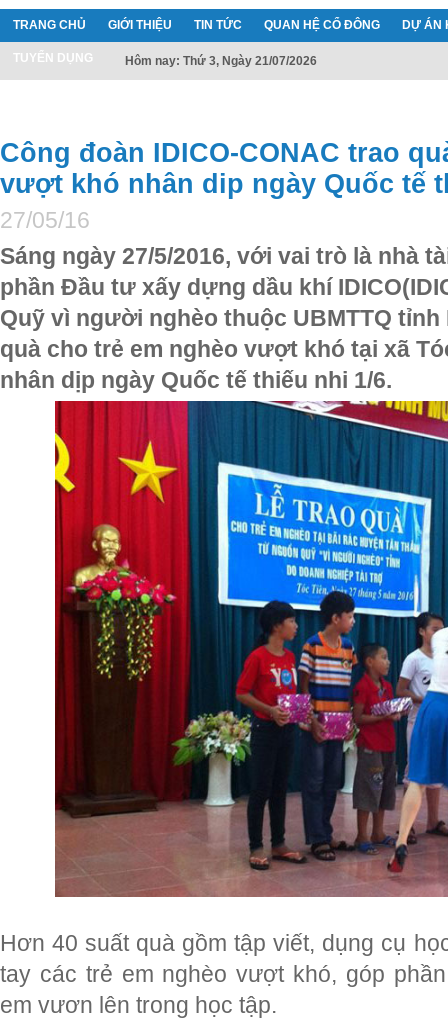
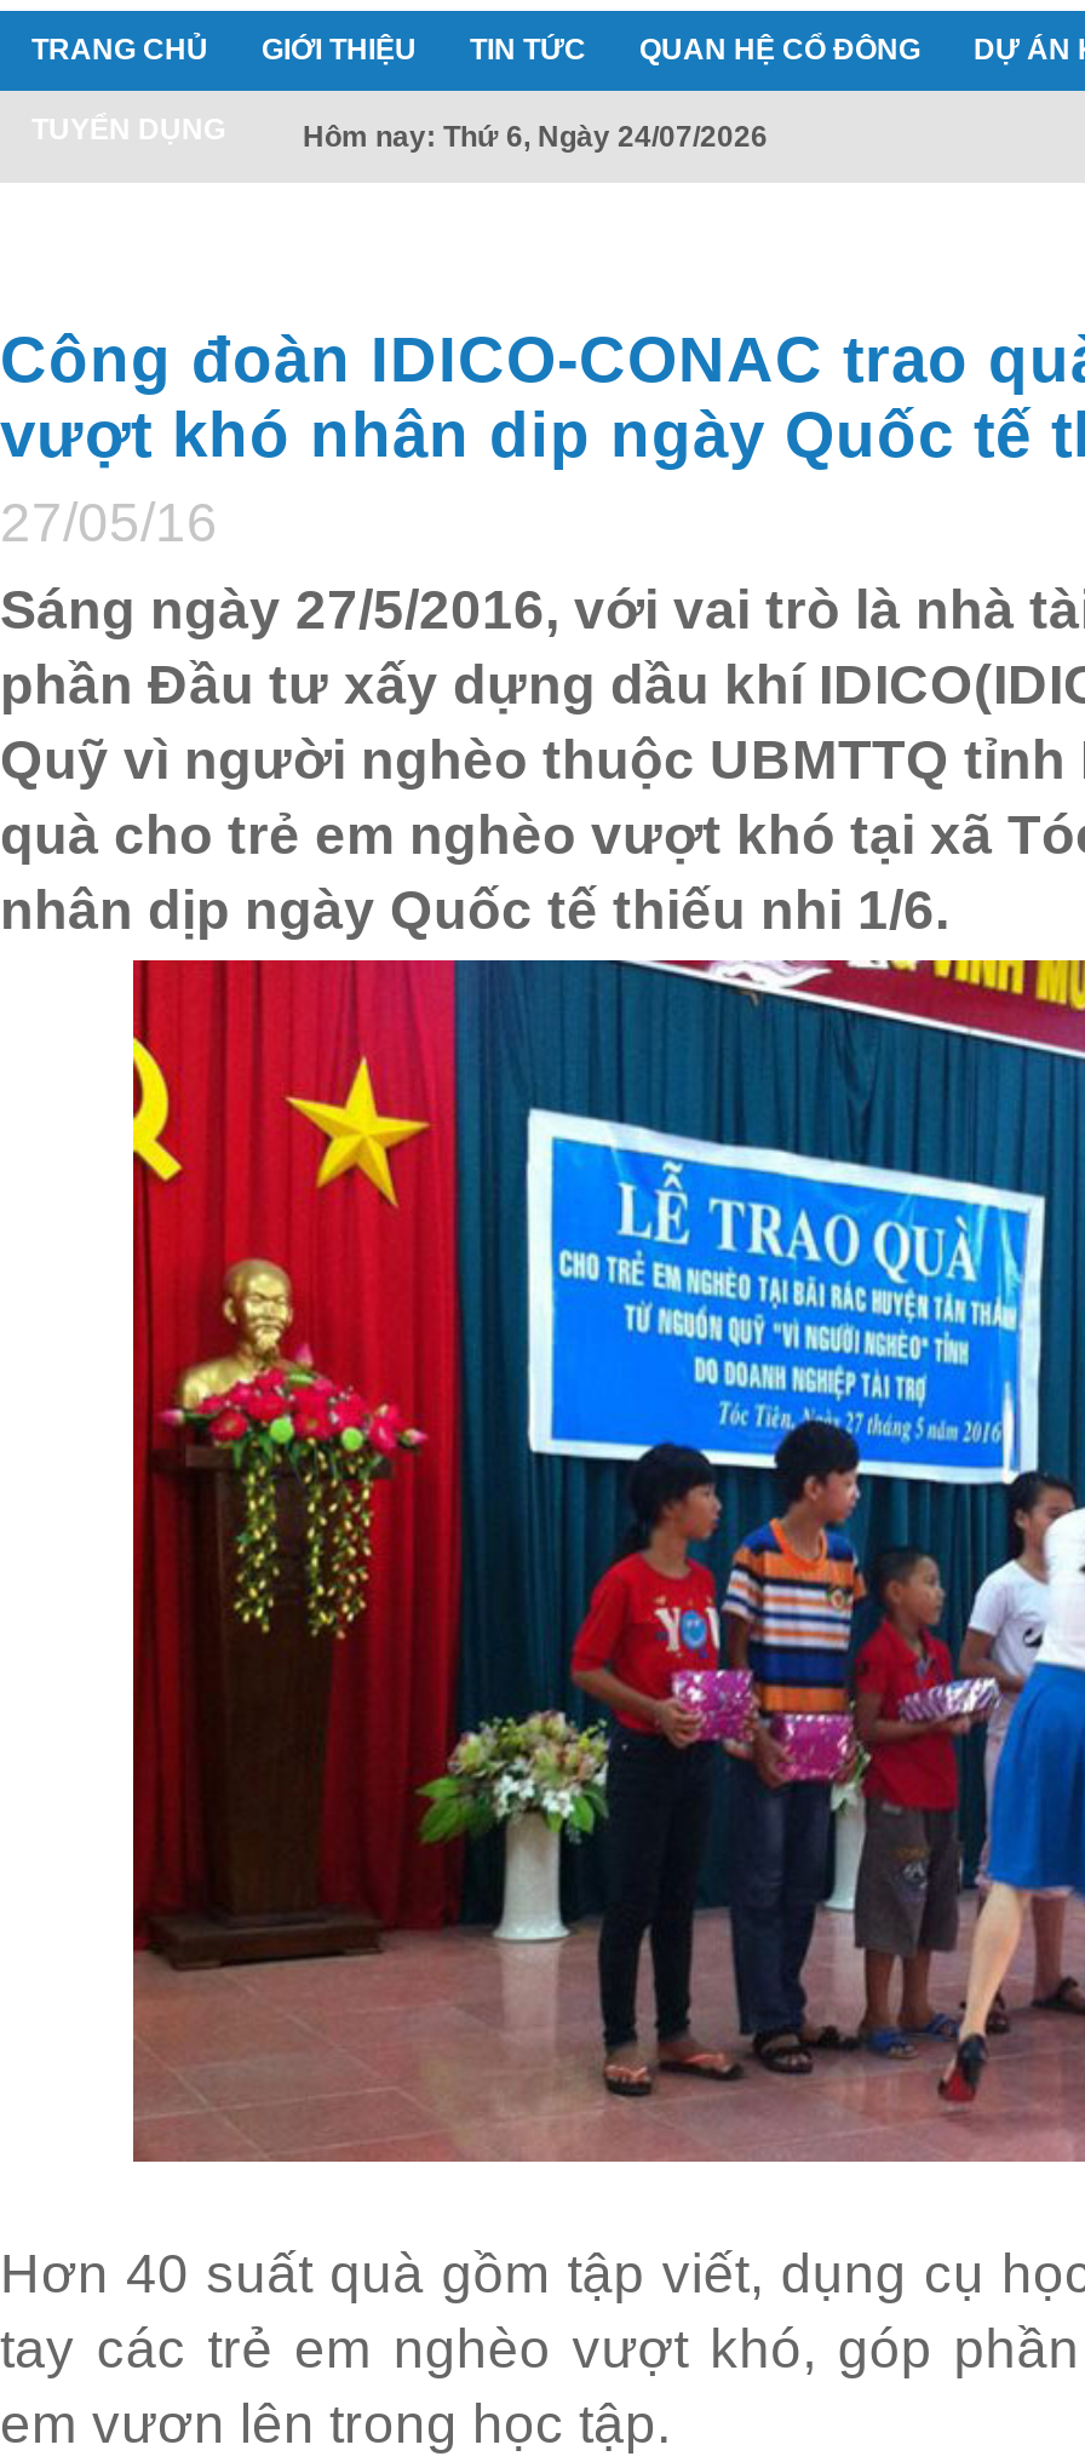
- Hôm nay: Thứ 3, Ngày 21/07/2026
+ Hôm nay: Thứ 6, Ngày 24/07/2026
